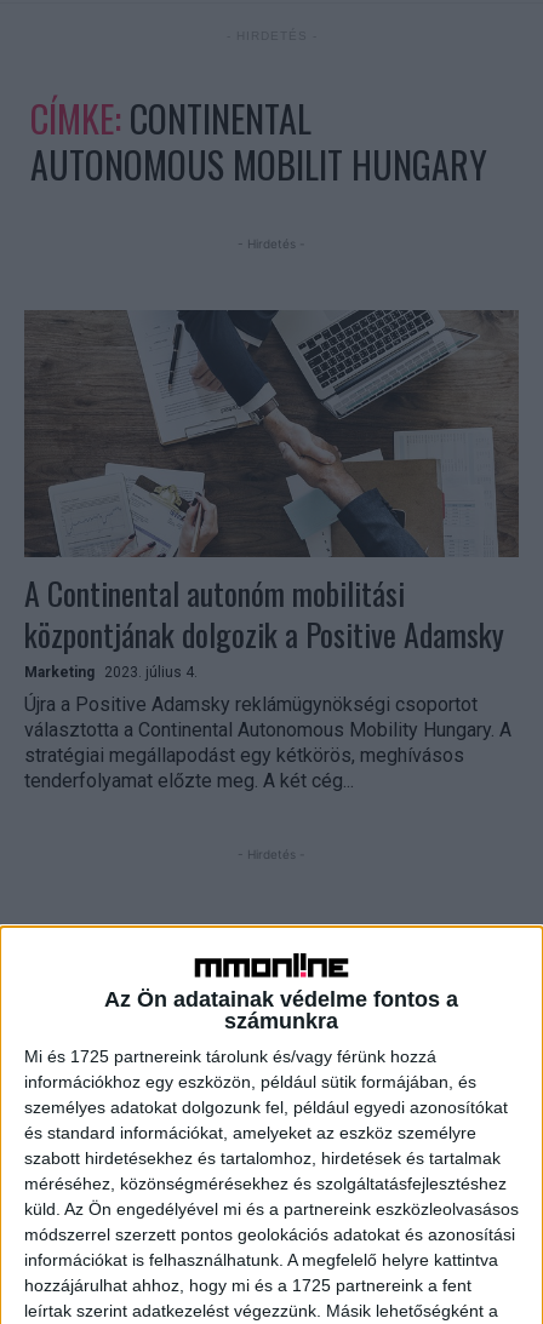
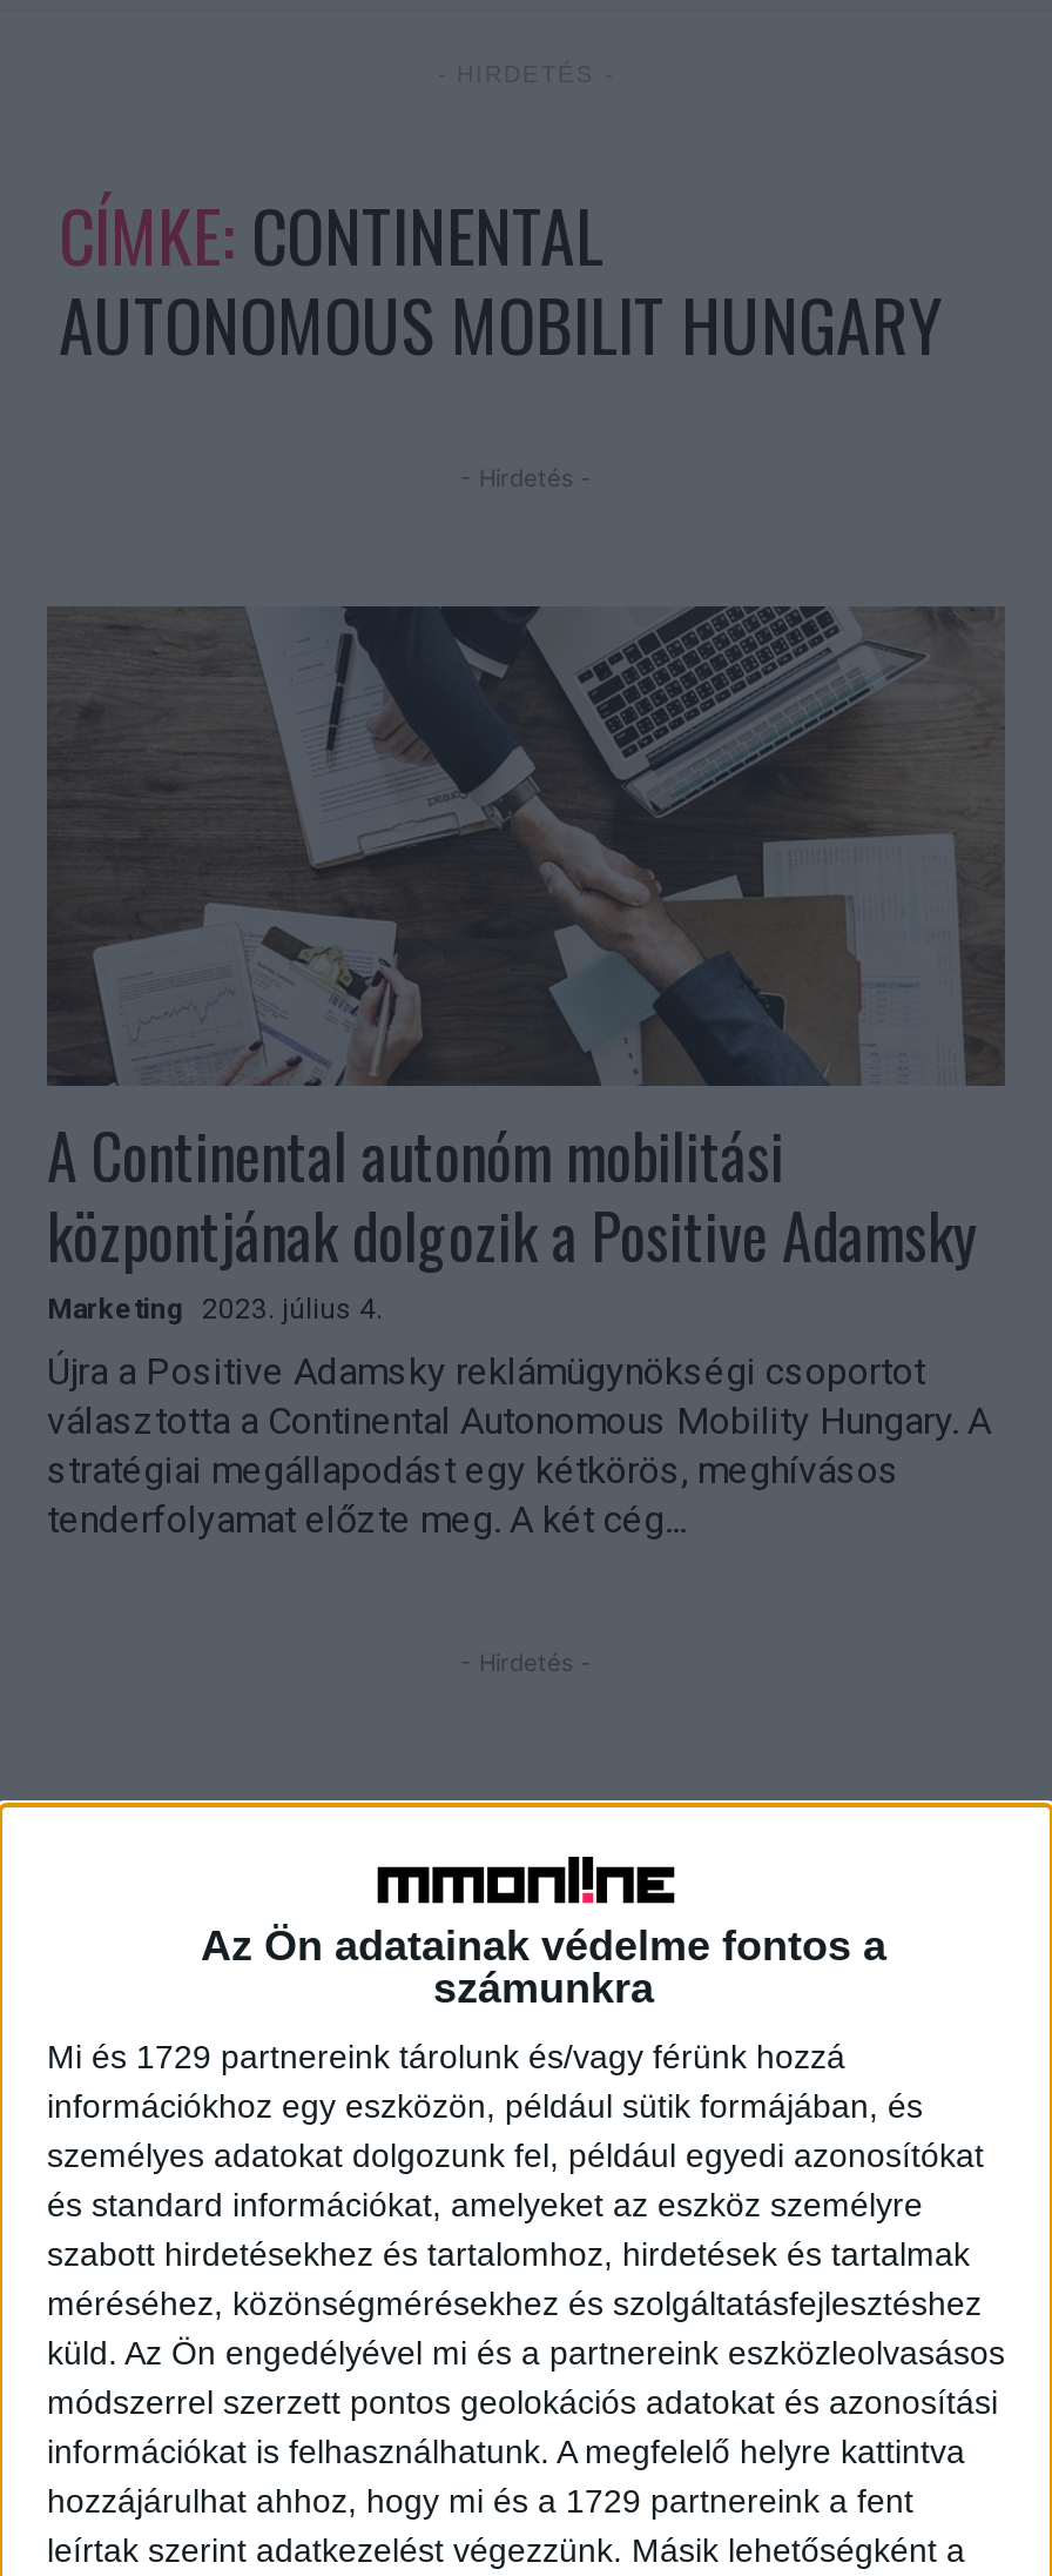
- Mi és 1725 partnereink tárolunk és/vagy férünk hozzá
+ Mi és 1729 partnereink tárolunk és/vagy férünk hozzá

- hozzájárulhat ahhoz, hogy mi és a 1725 partnereink a fent
+ hozzájárulhat ahhoz, hogy mi és a 1729 partnereink a fent
